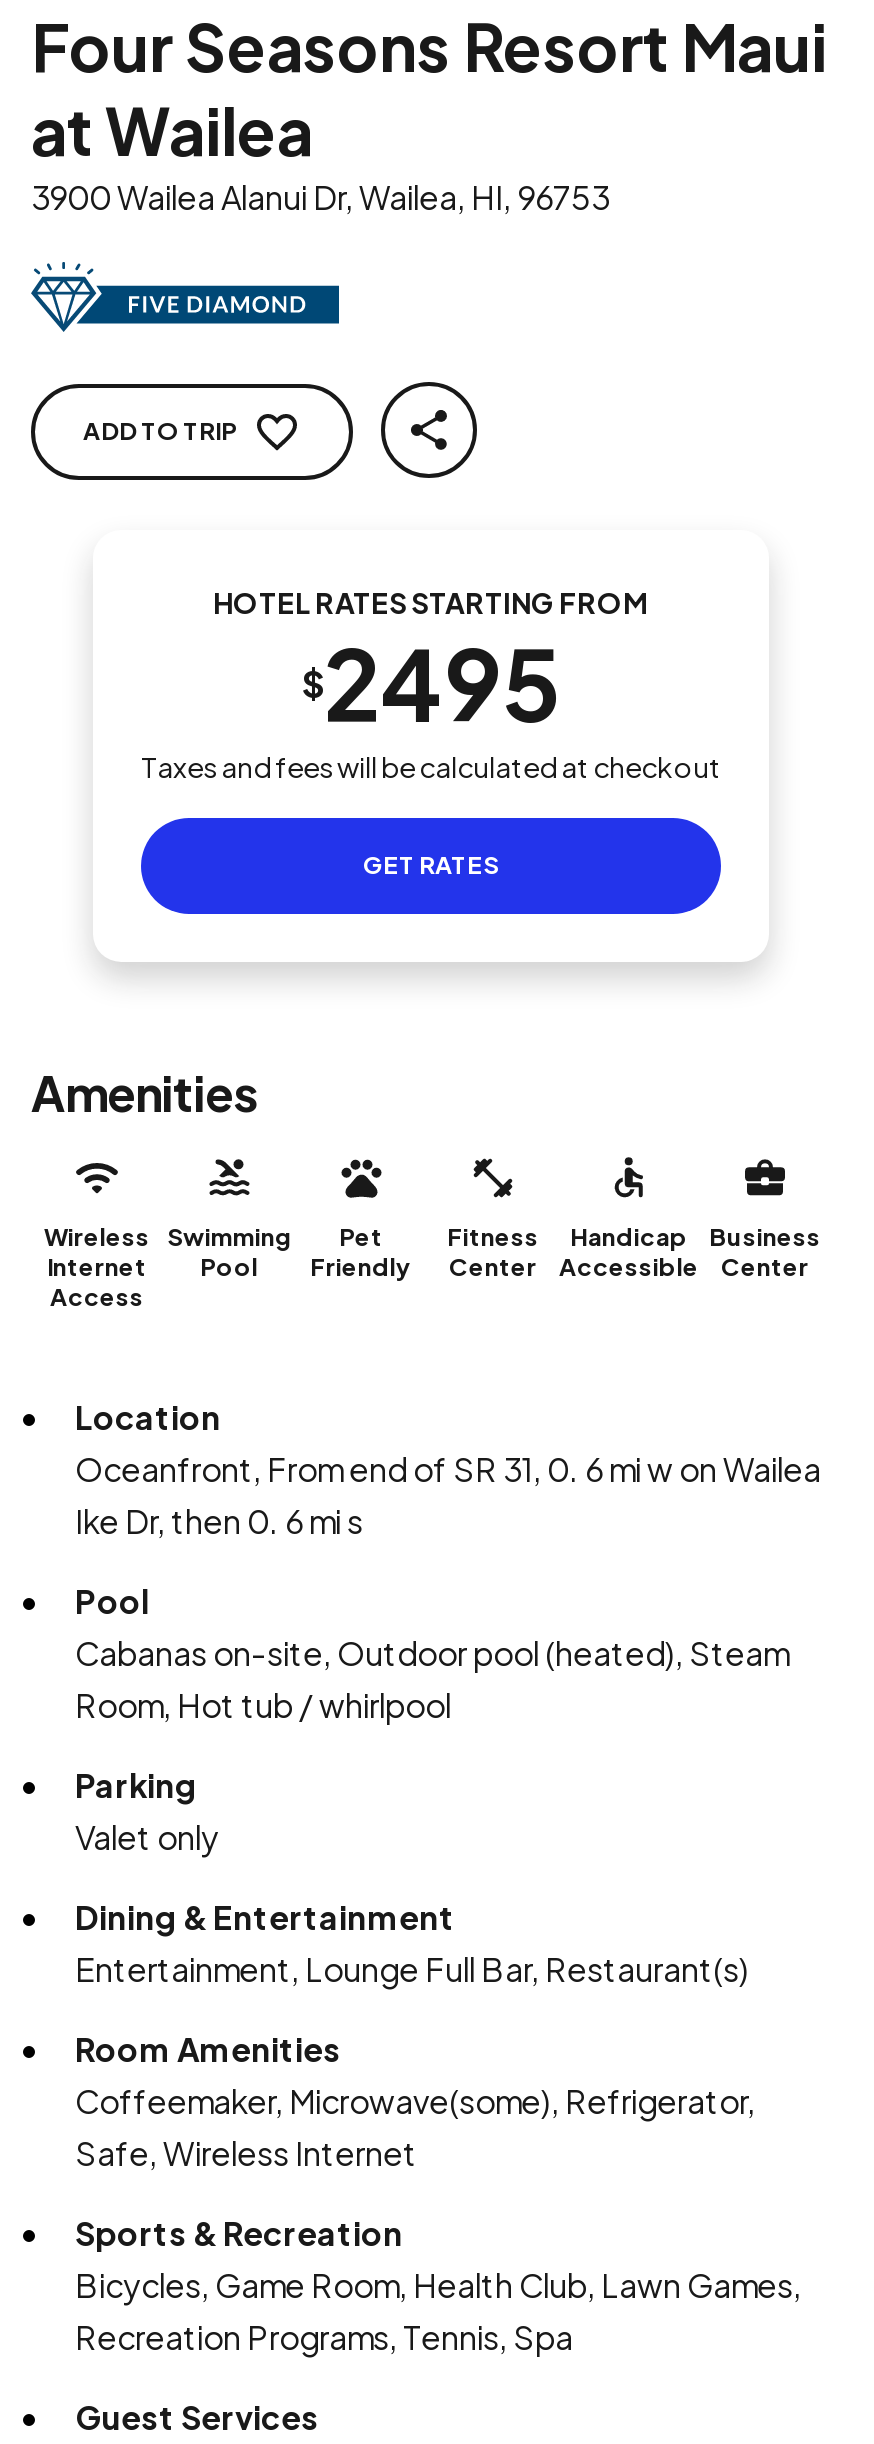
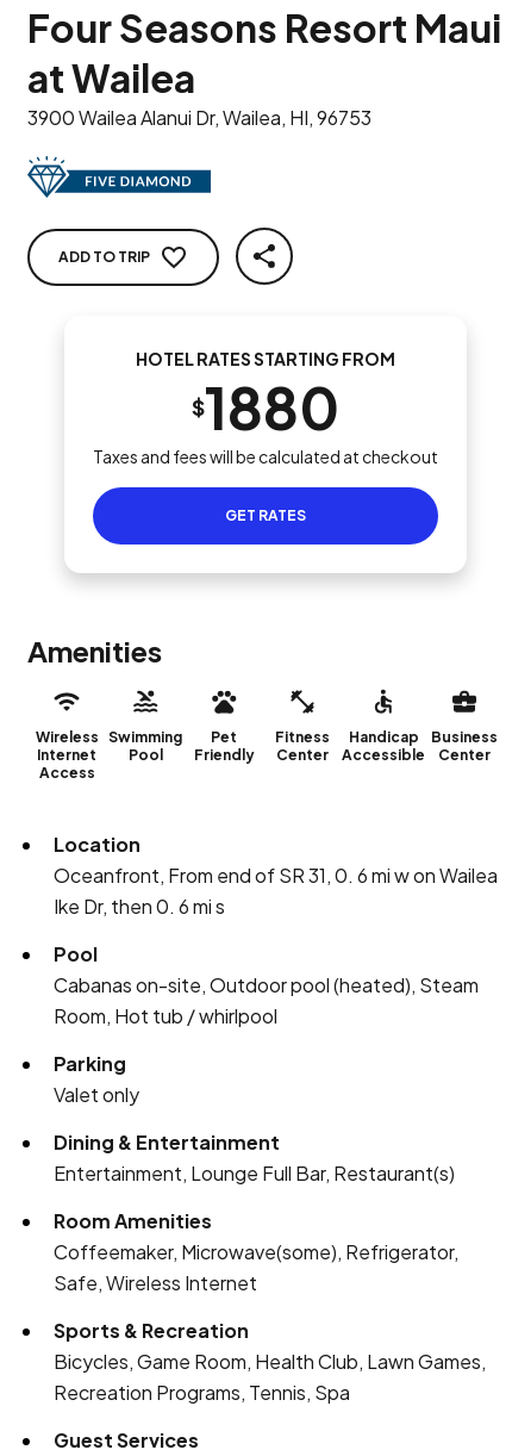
- $2495
+ $1880
